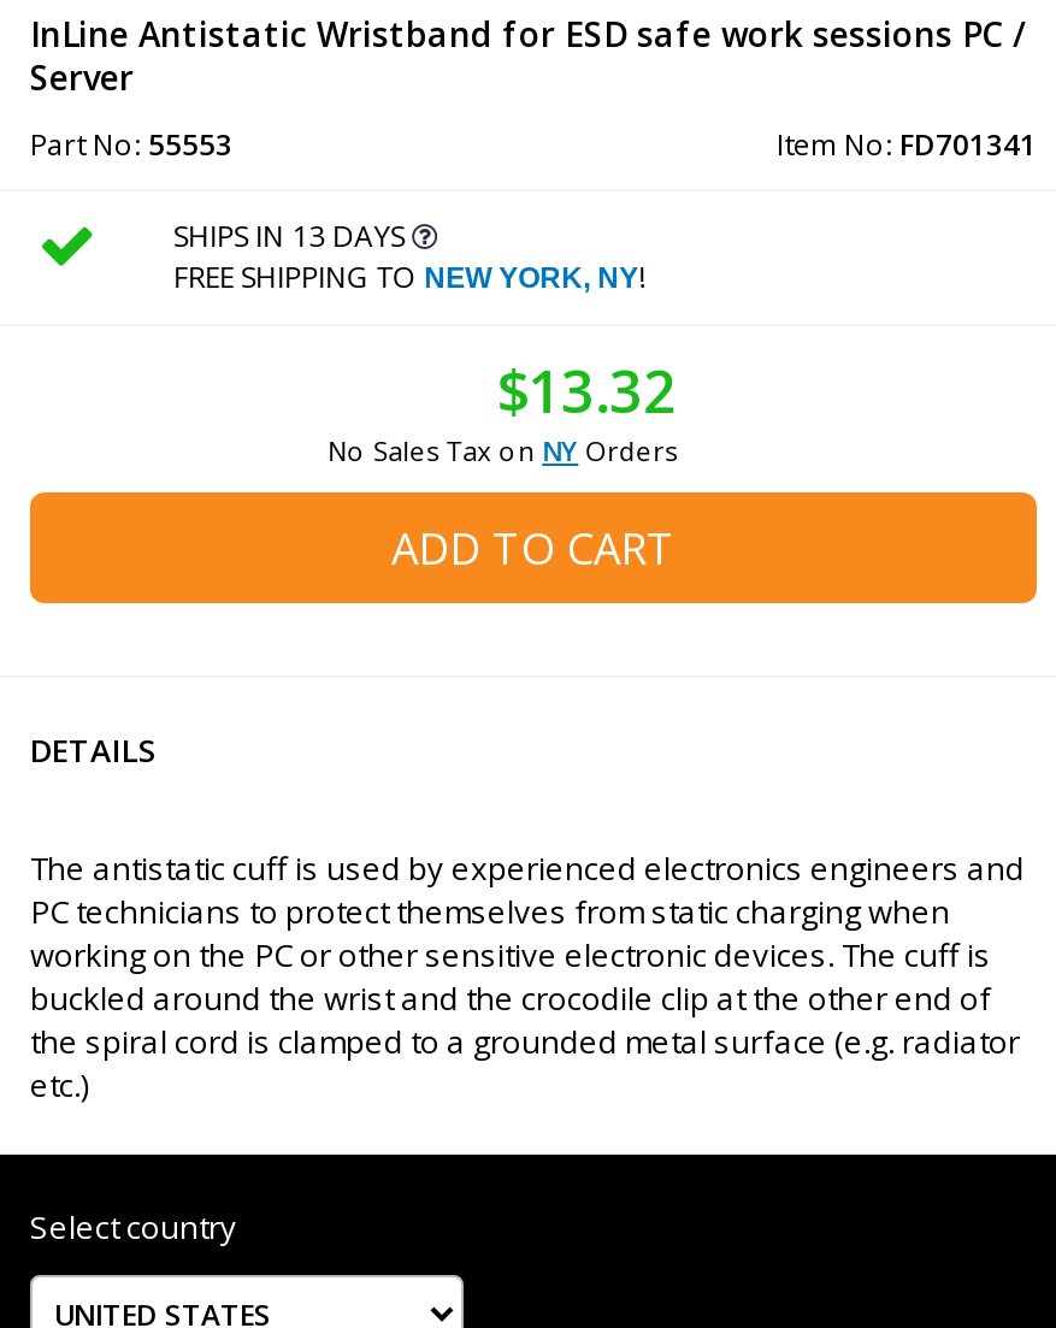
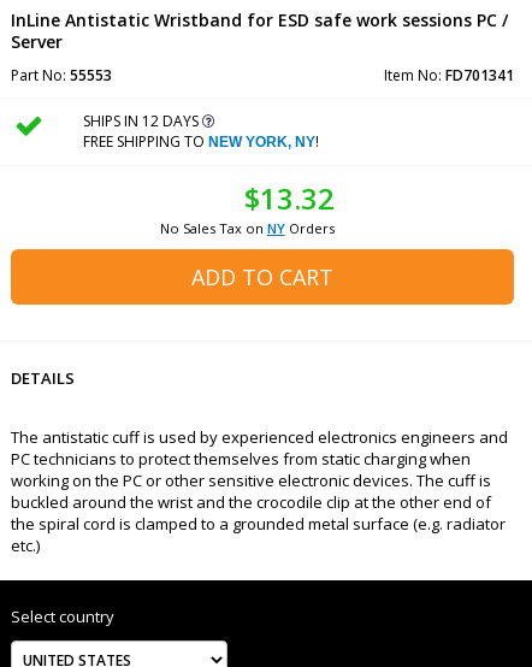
- SHIPS IN 13 DAYS
+ SHIPS IN 12 DAYS
